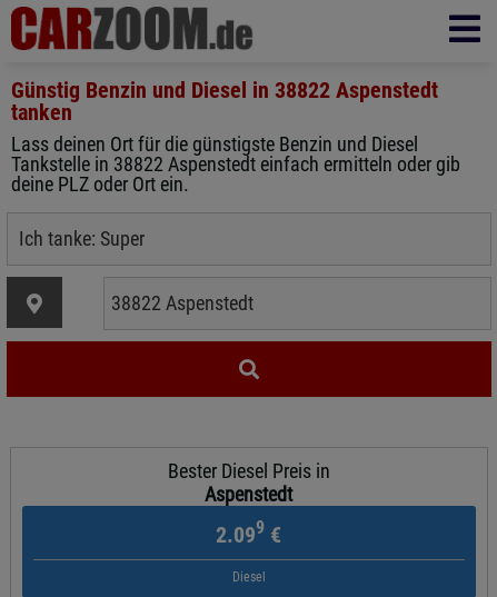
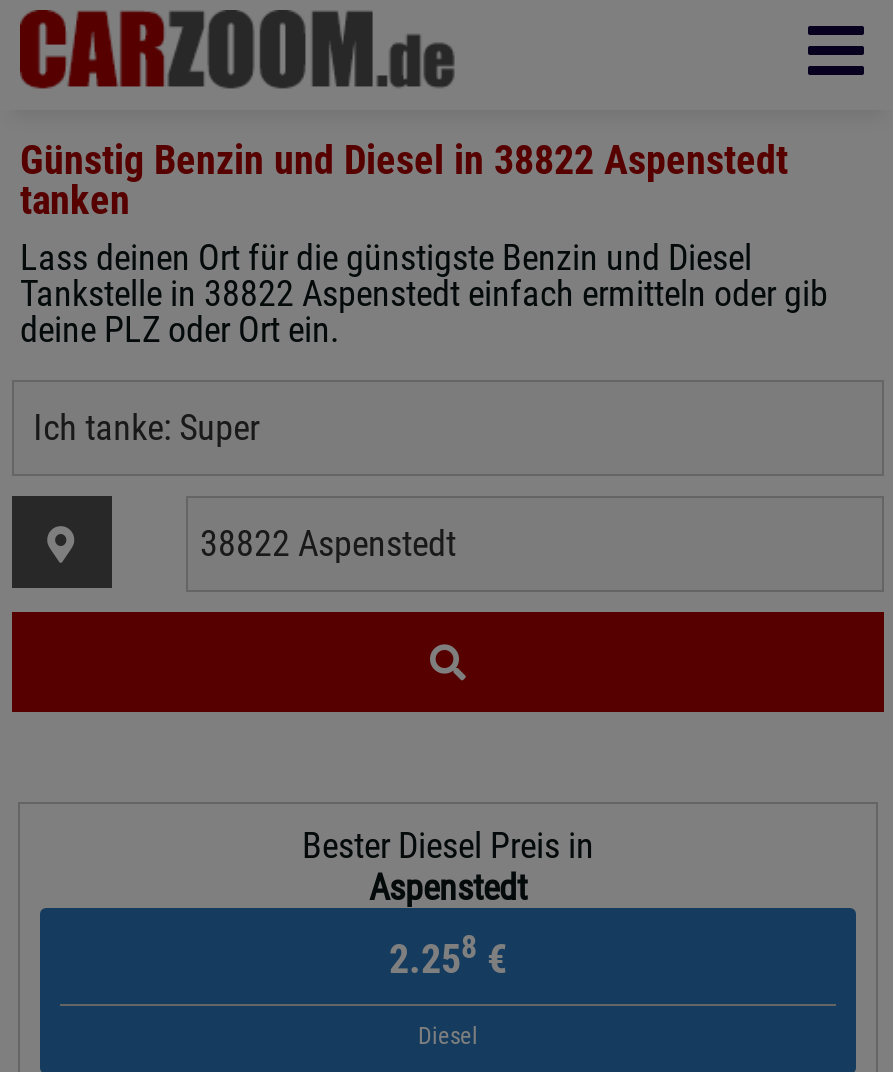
- 2.099 €
+ 2.258 €
